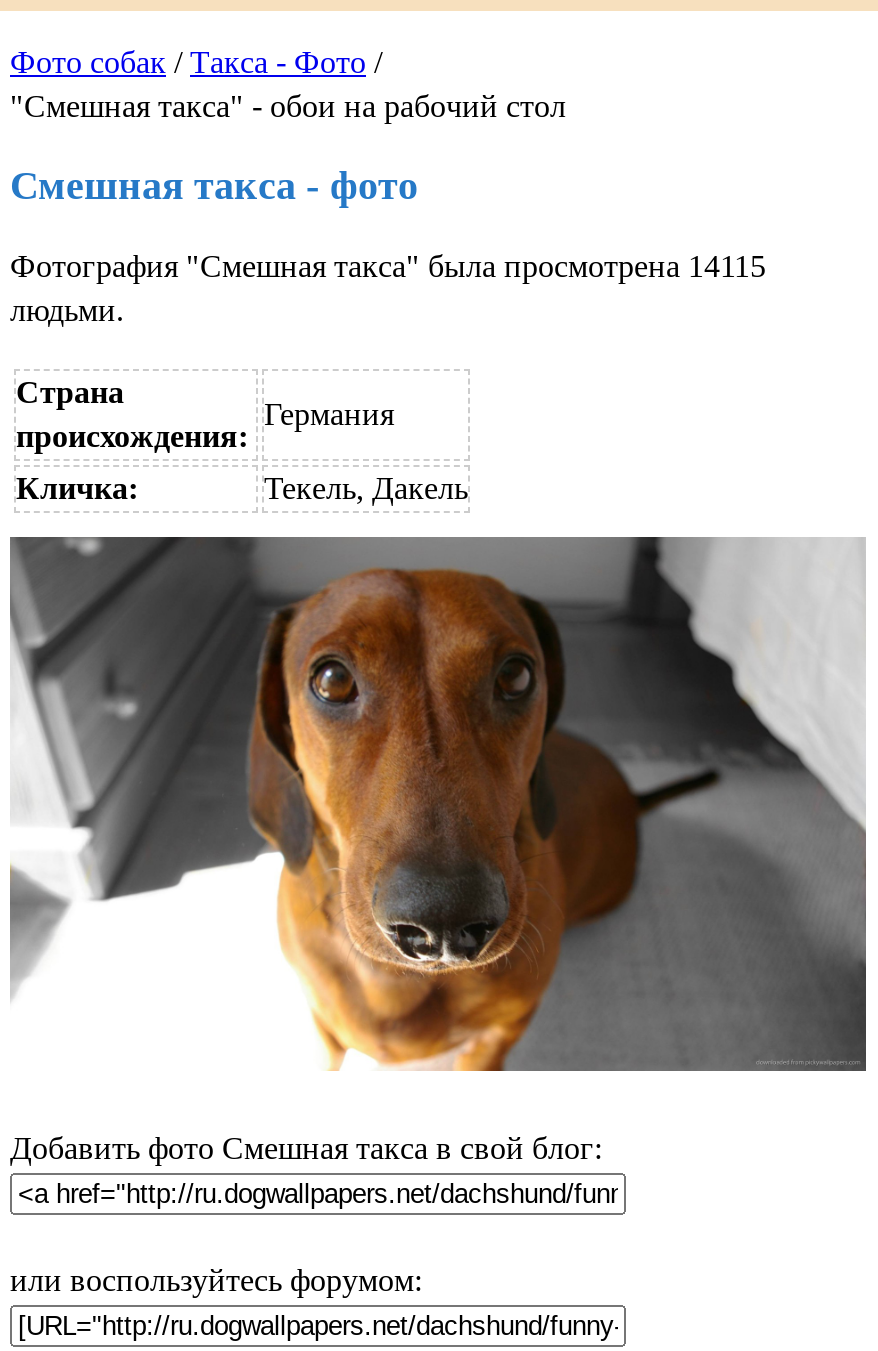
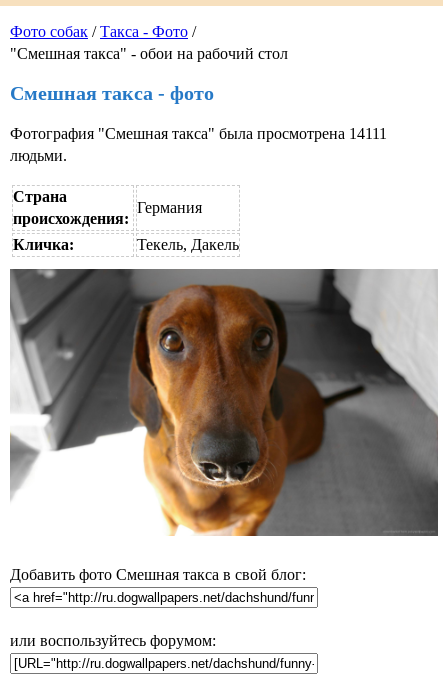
- Фотография "Смешная такса" была просмотрена 14115
+ Фотография "Смешная такса" была просмотрена 14111
